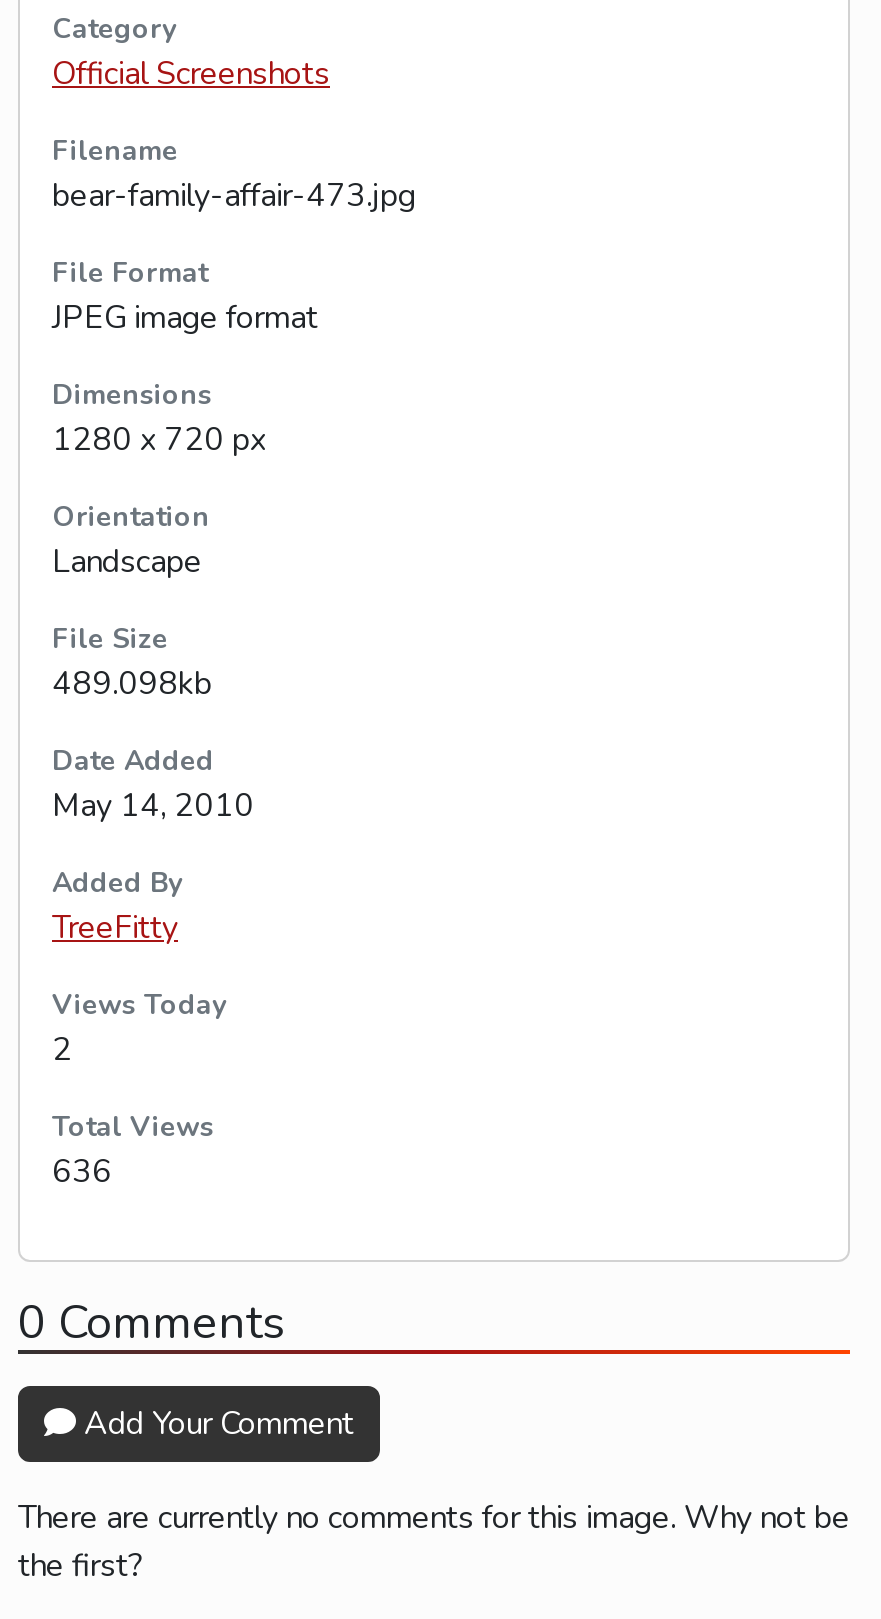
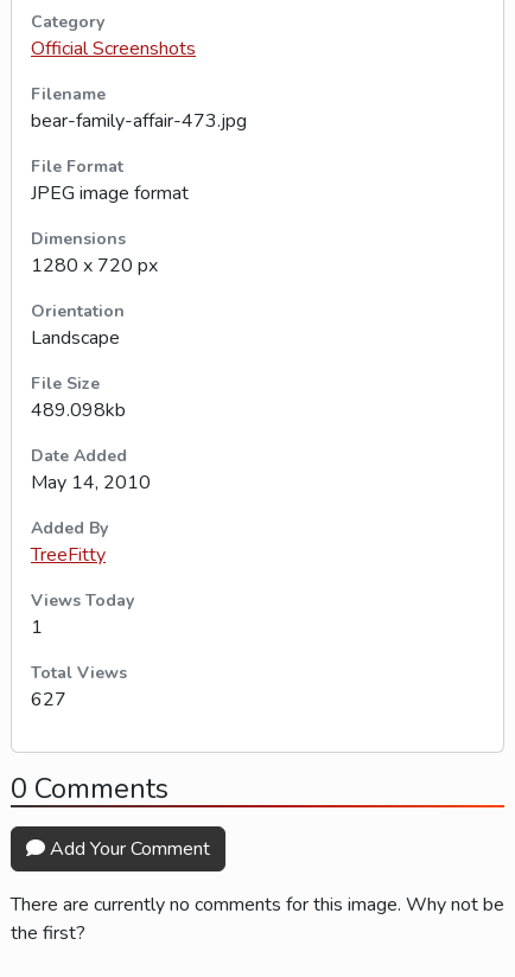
- 2
+ 1

- 636
+ 627
